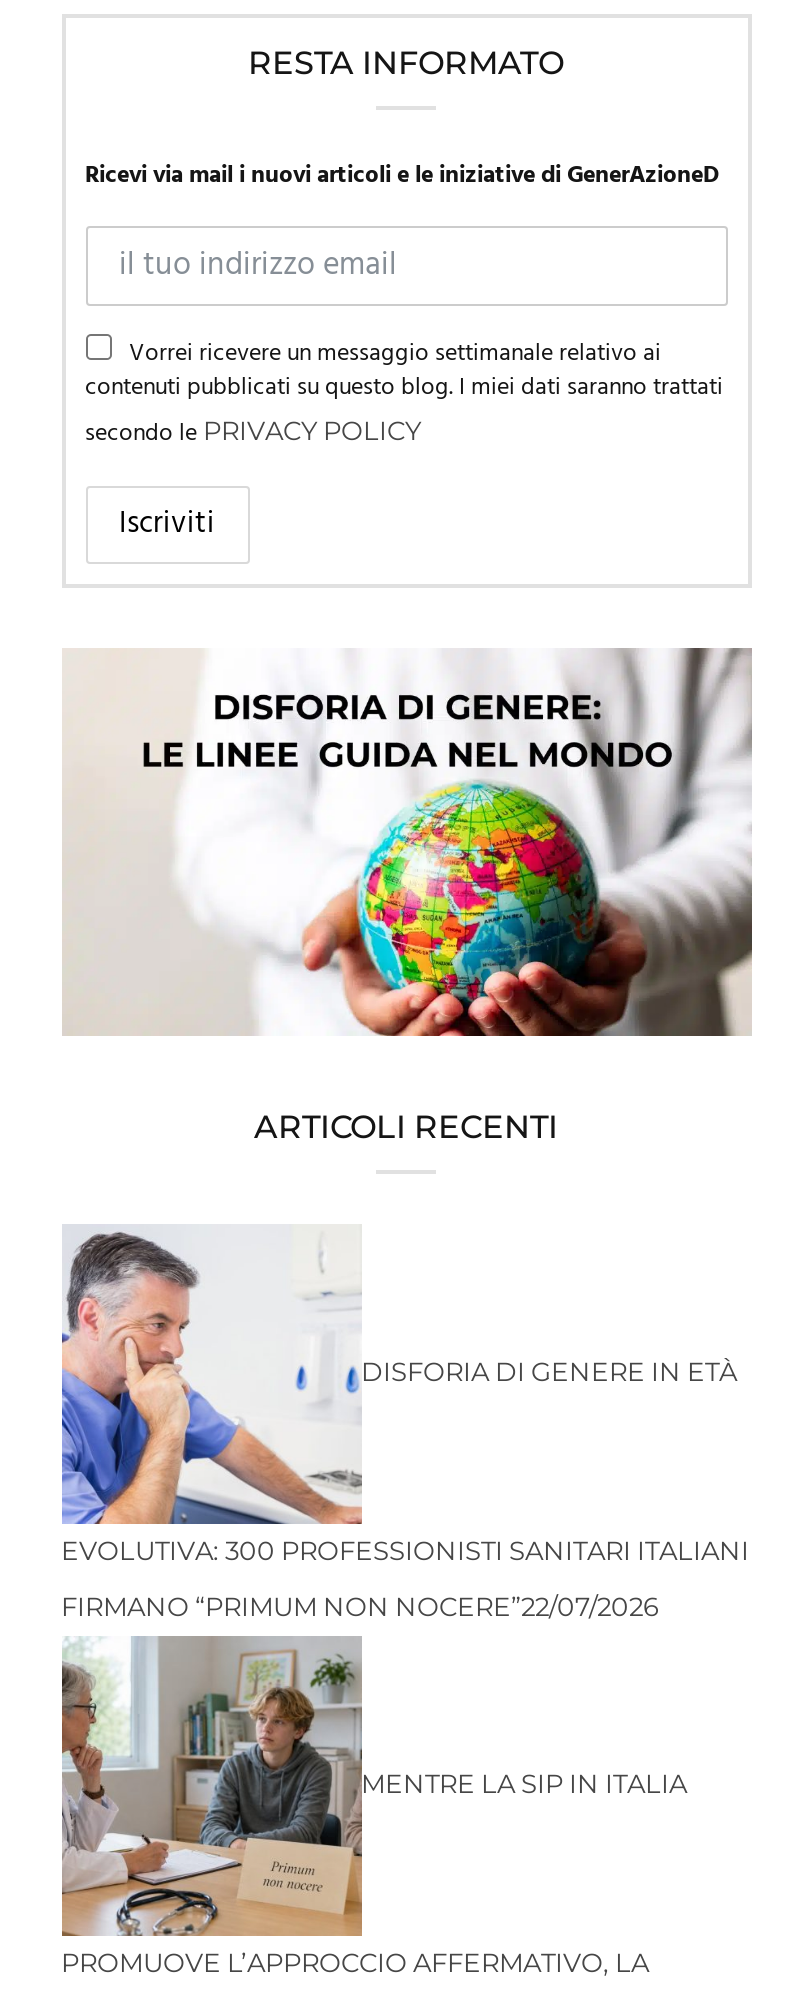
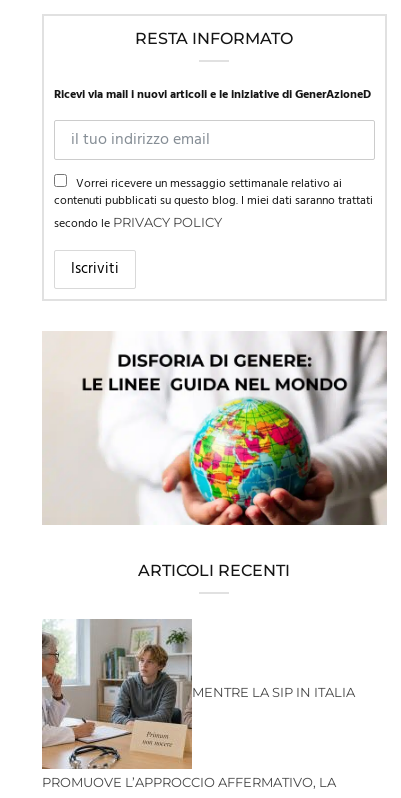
- [image]
- DISFORIA DI GENERE IN ETÀ

- EVOLUTIVA: 300 PROFESSIONISTI SANITARI ITALIANI
- FIRMANO “PRIMUM NON NOCERE”22/07/2026
